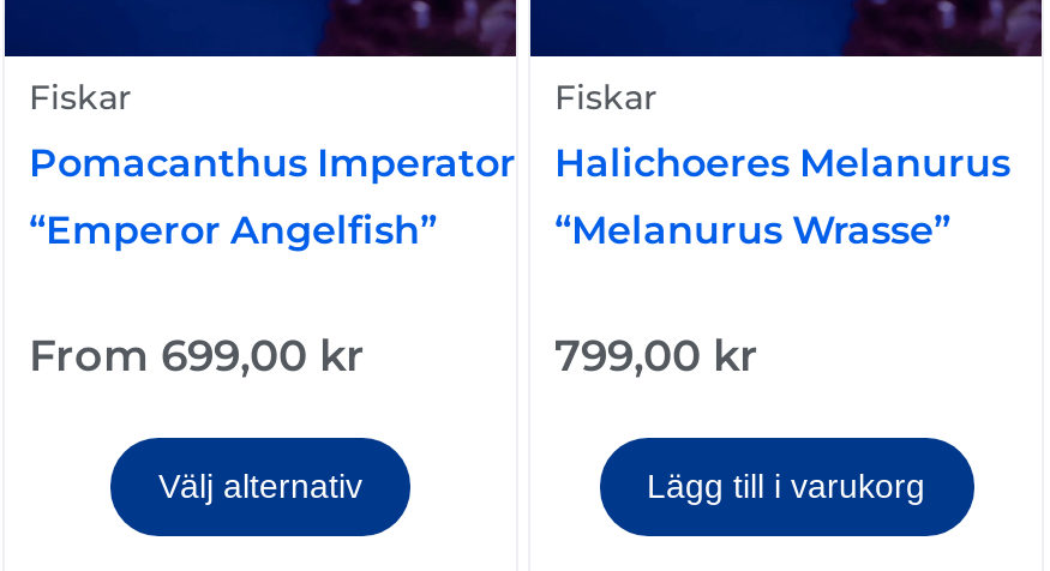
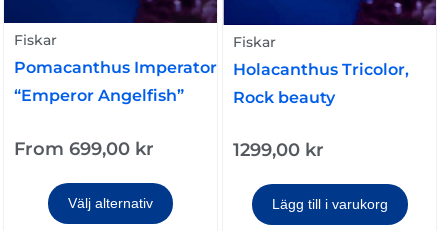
- Halichoeres Melanurus
+ Holacanthus Tricolor,

- “Melanurus Wrasse”
+ Rock beauty

- 799,00 kr
+ 1299,00 kr
